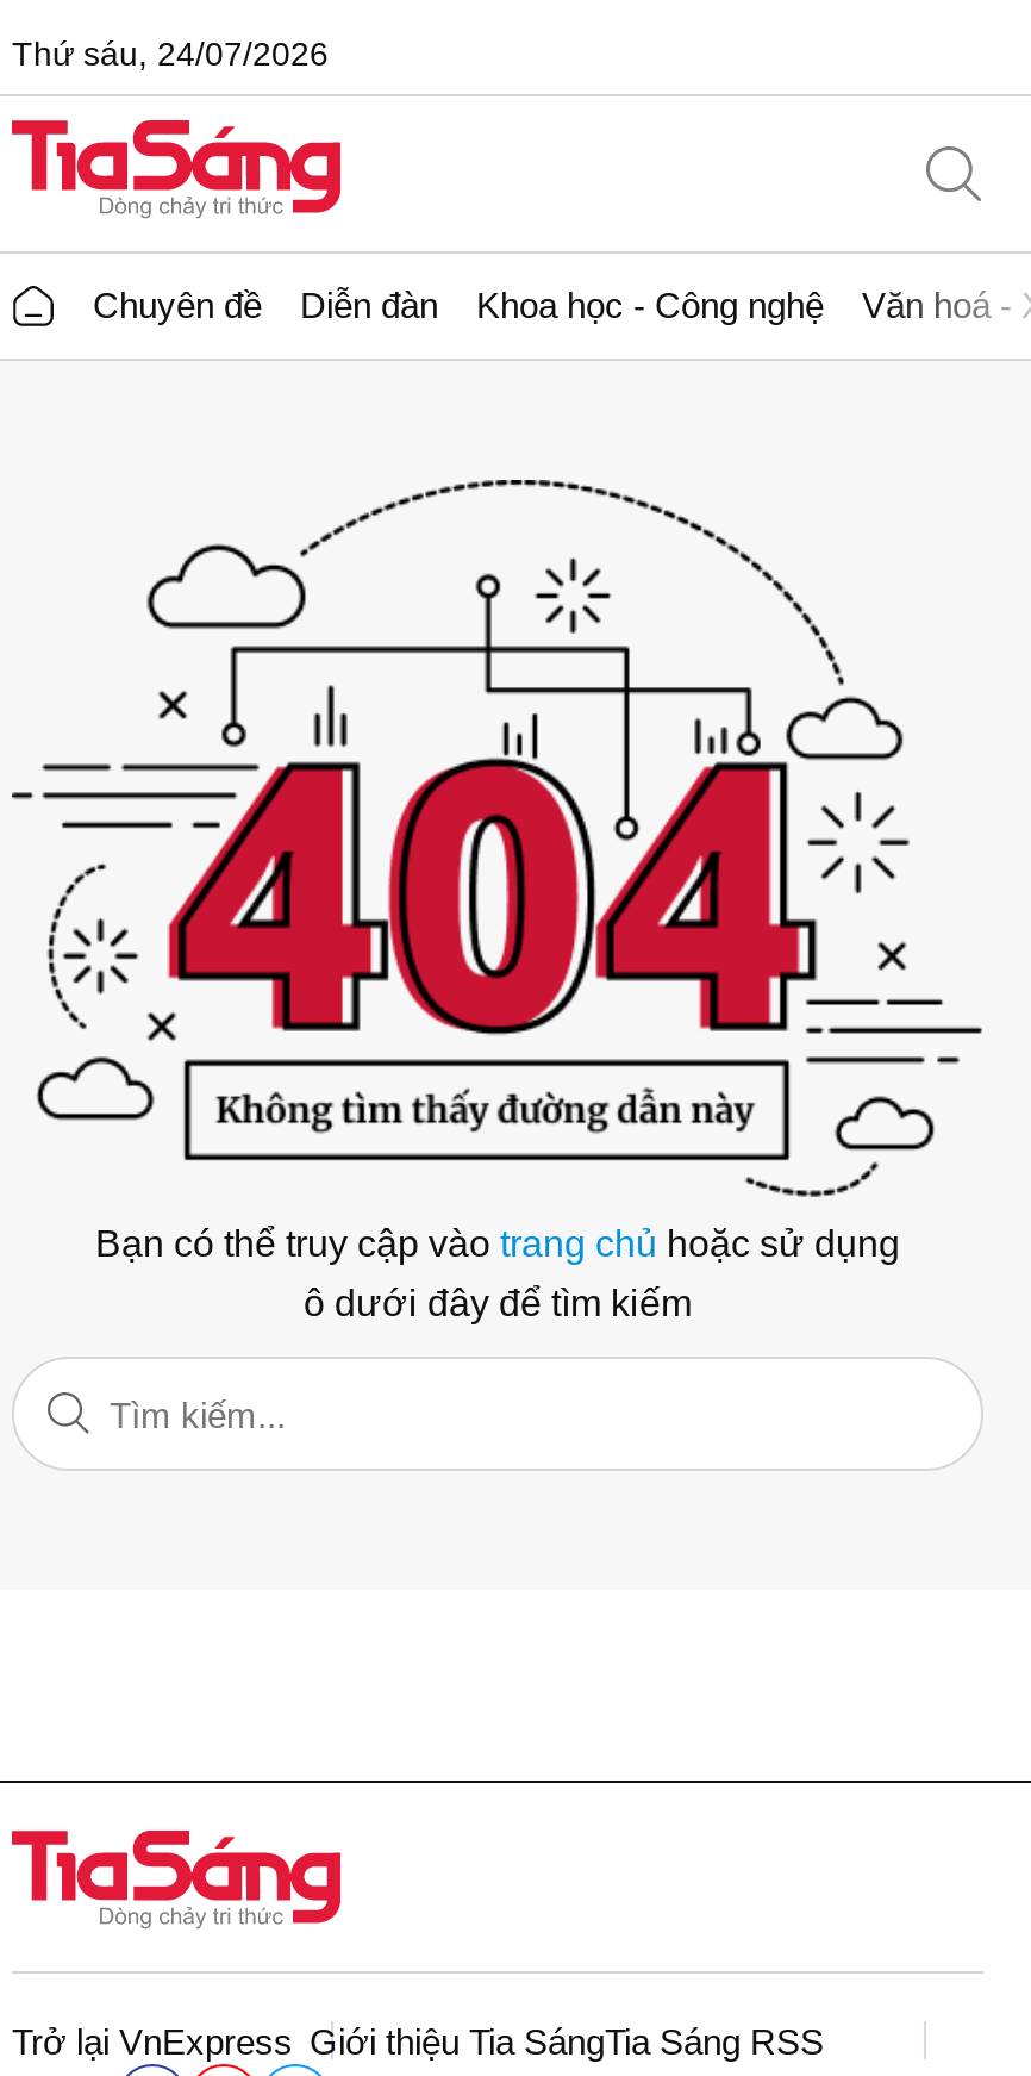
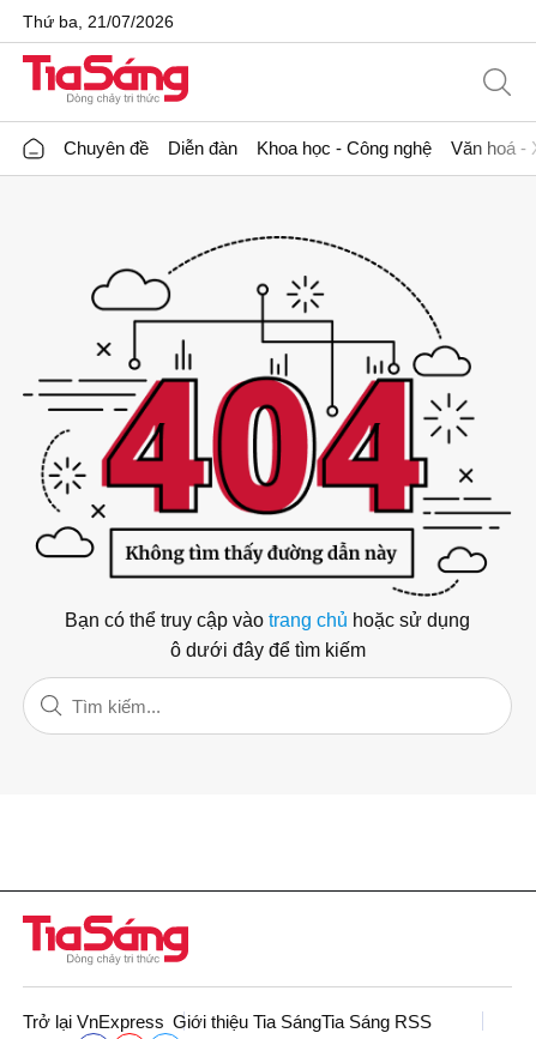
- Thứ sáu, 24/07/2026
+ Thứ ba, 21/07/2026
